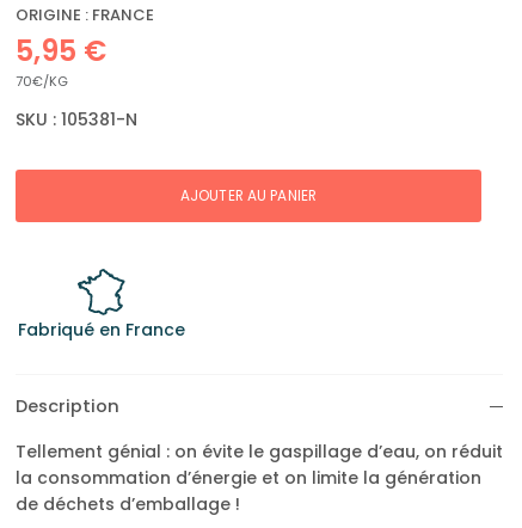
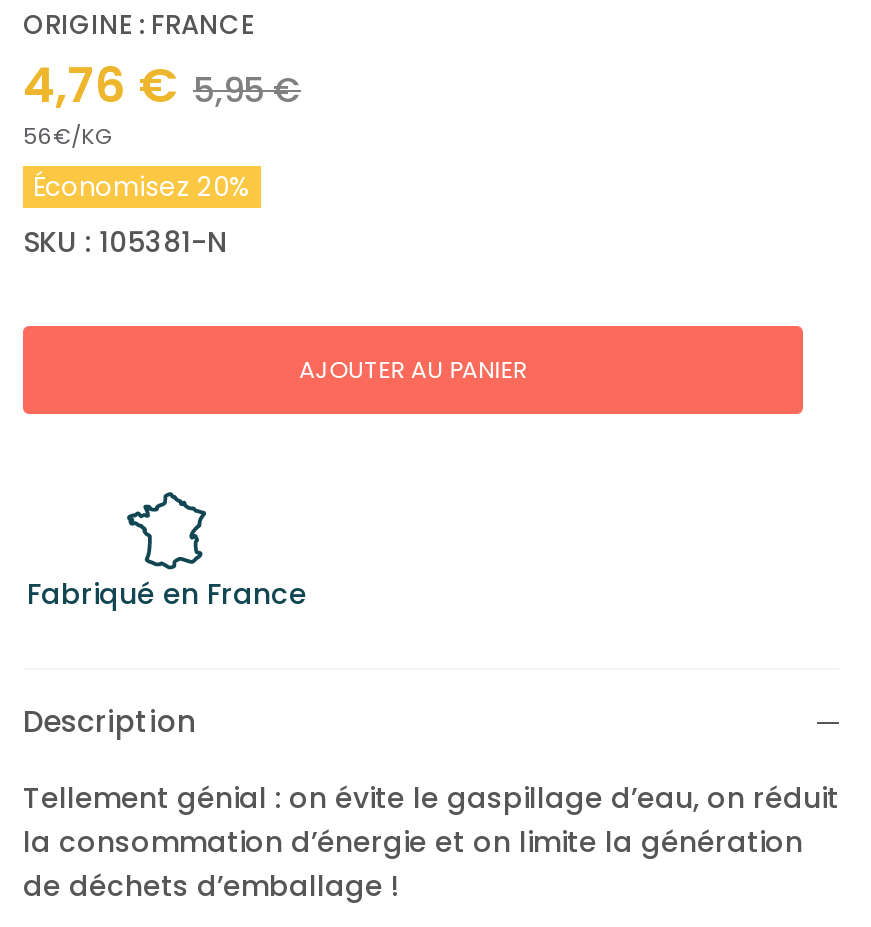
- 5,95 €
- 70€/KG
+ 4,76 € 5,95 €
+ 56€/KG
+ Économisez 20%
